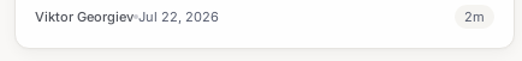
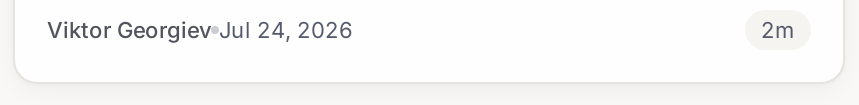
- Viktor Georgiev Jul 22, 2026
+ Viktor Georgiev Jul 24, 2026
